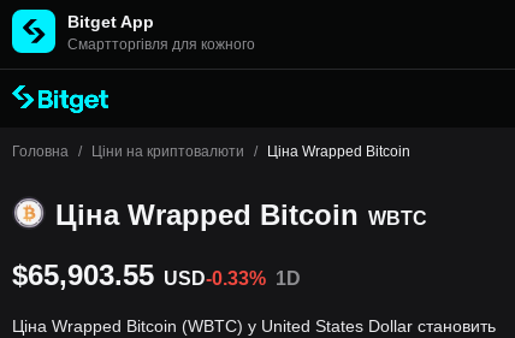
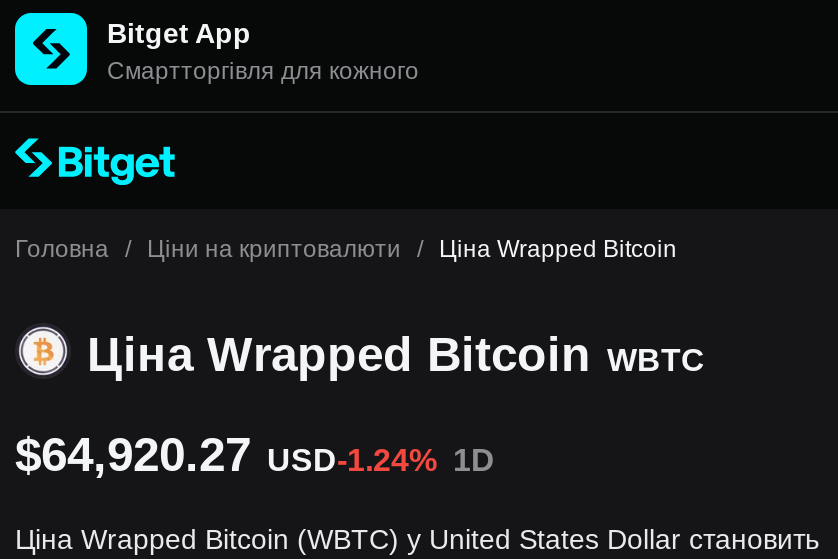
- $65,903.55 USD-0.33% 1D
+ $64,920.27 USD-1.24% 1D
